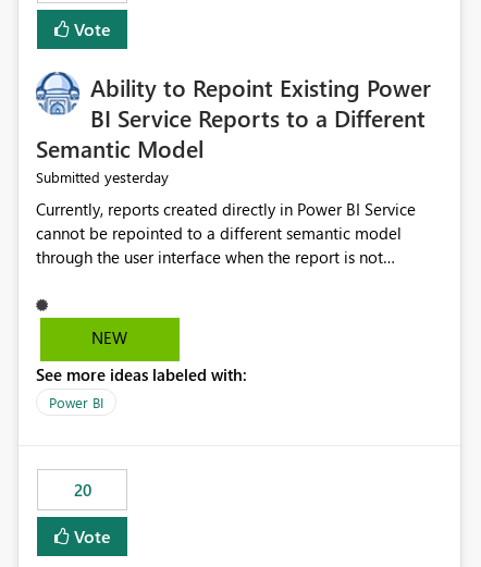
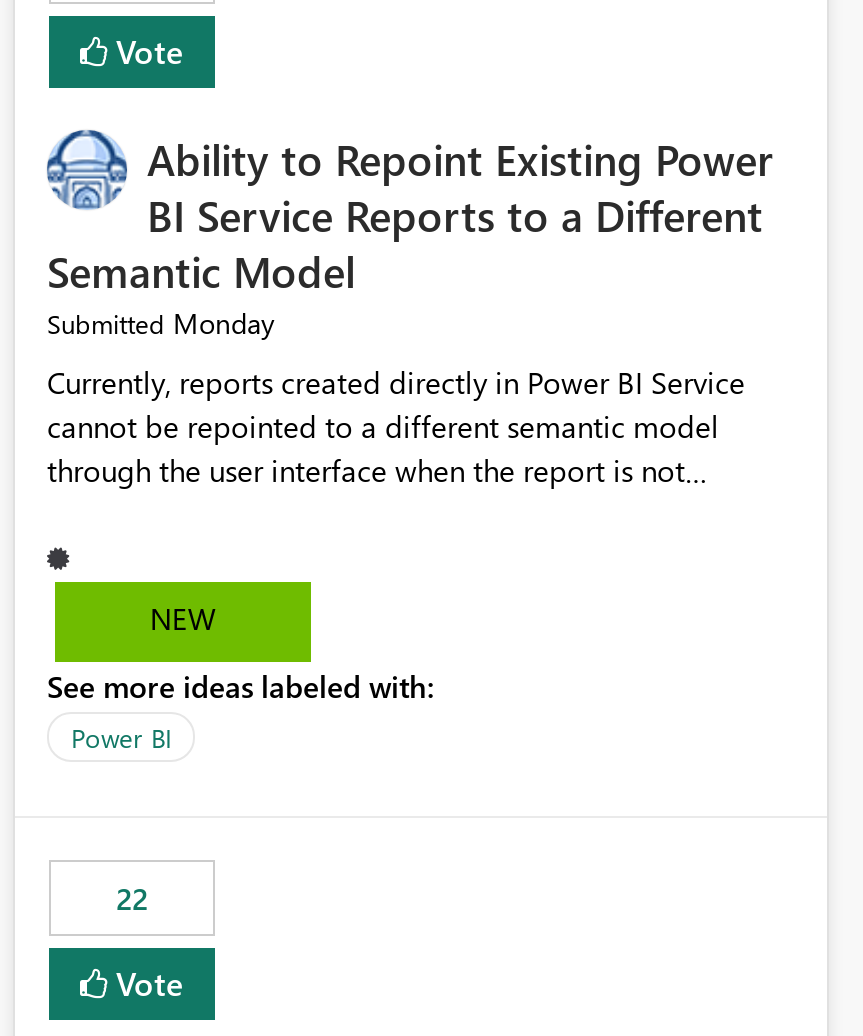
- Submitted yesterday
+ Submitted Monday

- 20
+ 22
